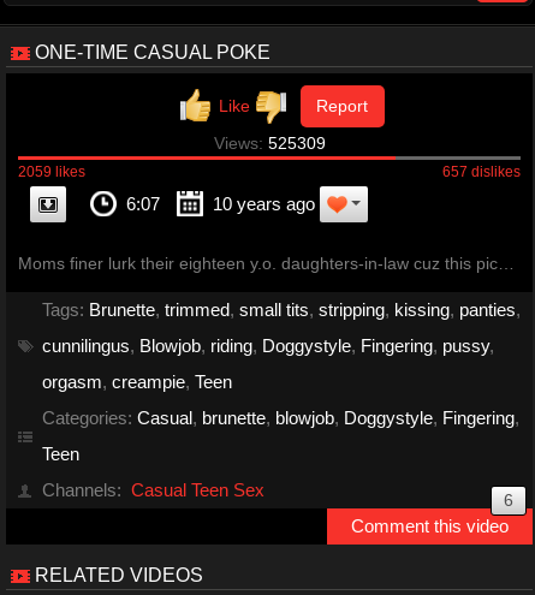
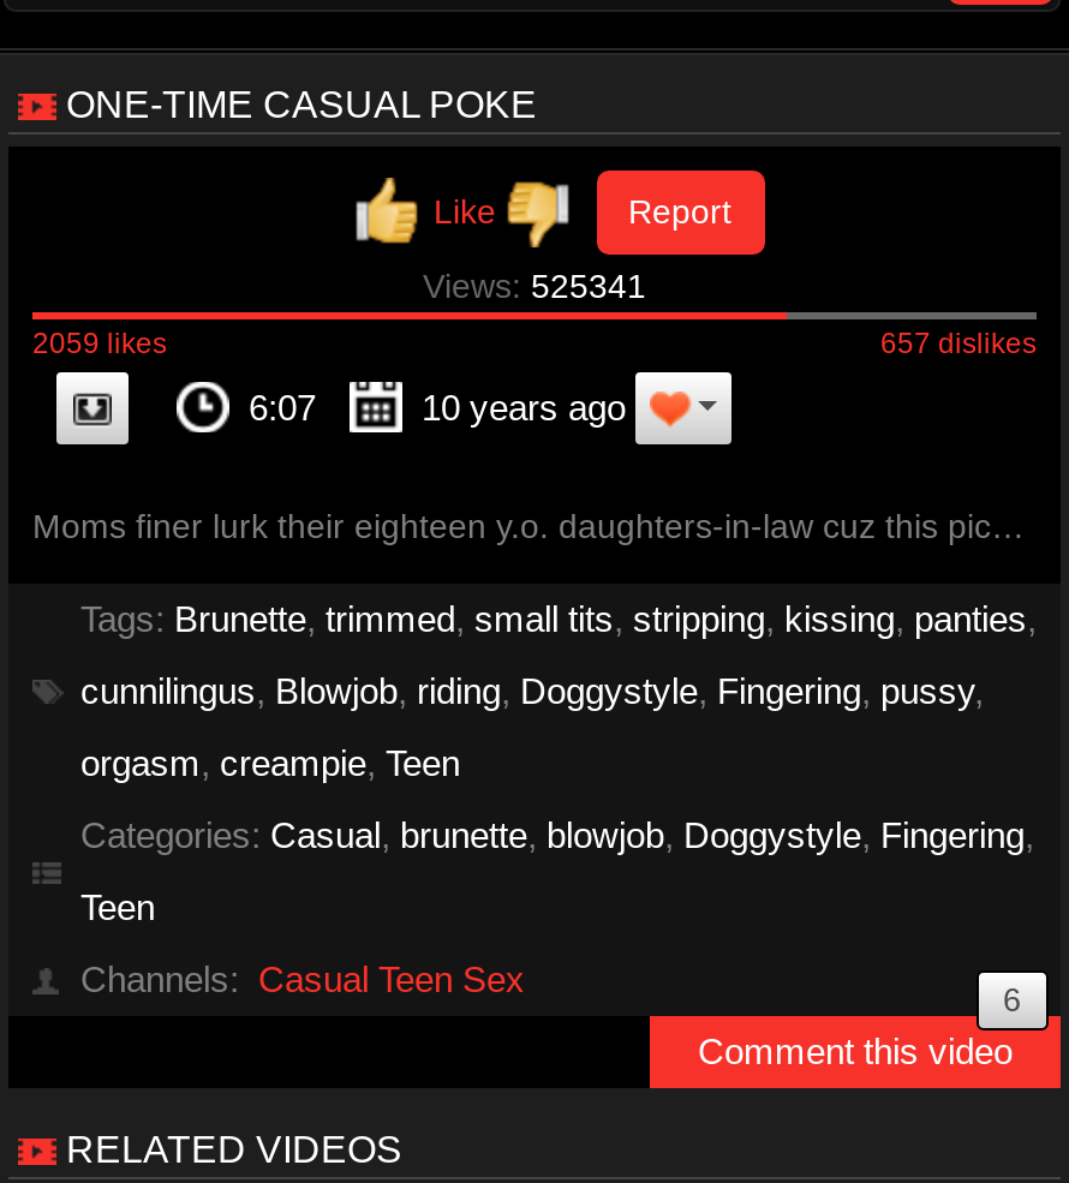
- Views: 525309
+ Views: 525341
